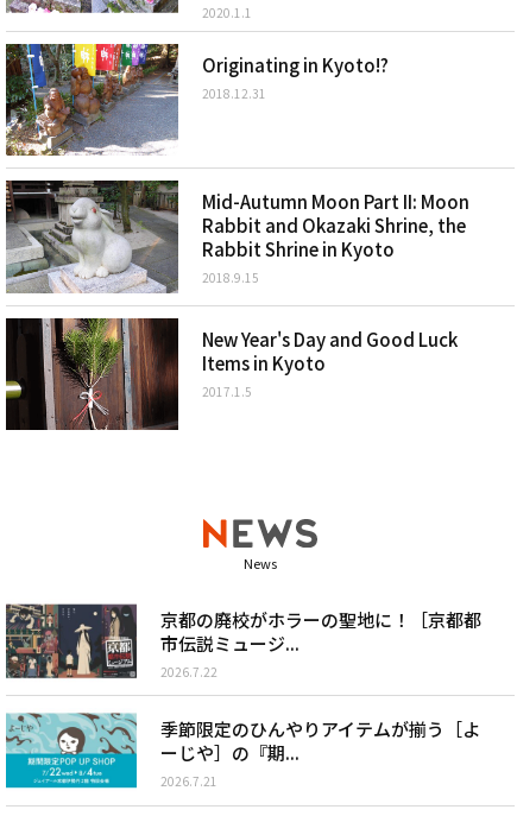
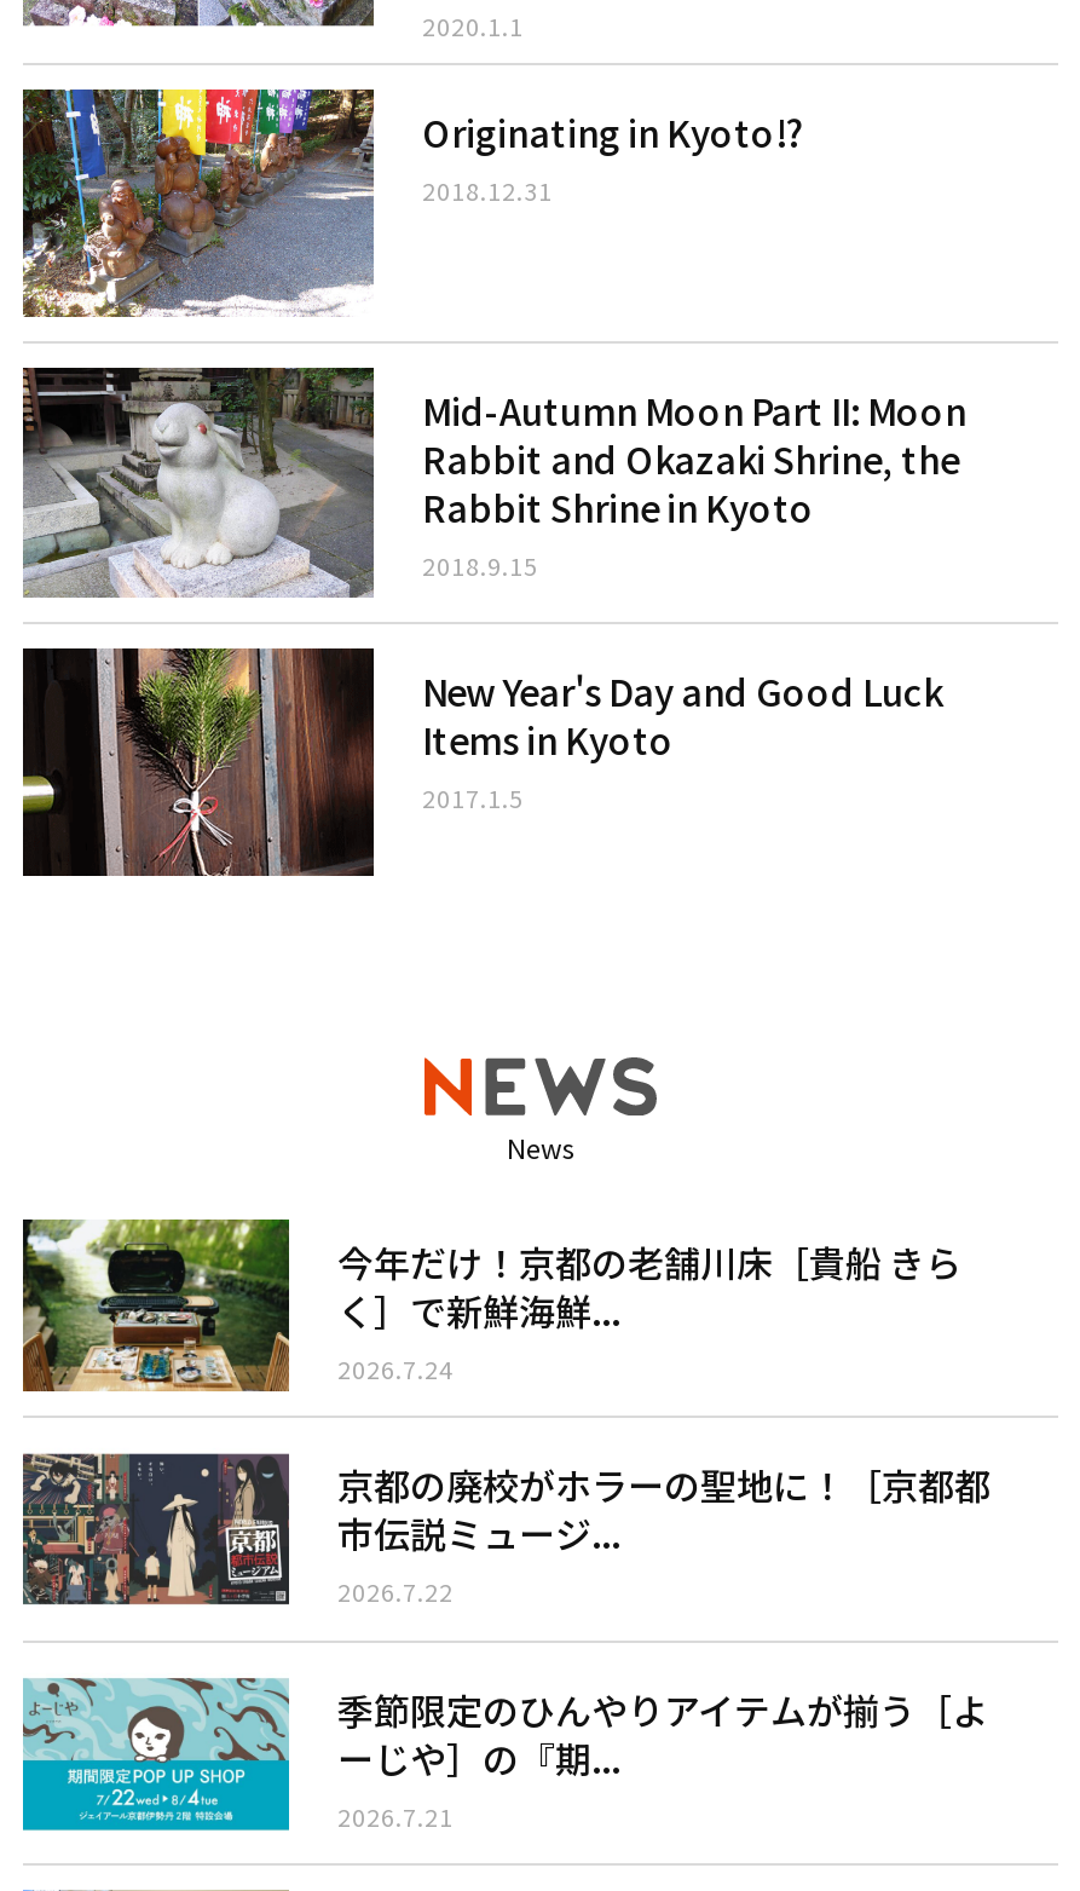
+ [image]
+ 今年だけ！京都の老舗川床［貴船 きら
+ く］で新鮮海鮮...
+ 2026.7.24
